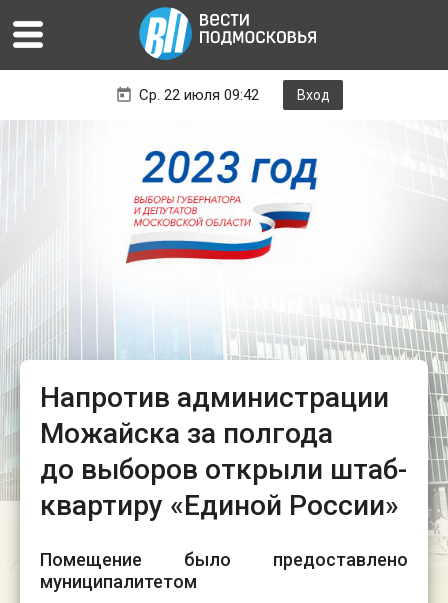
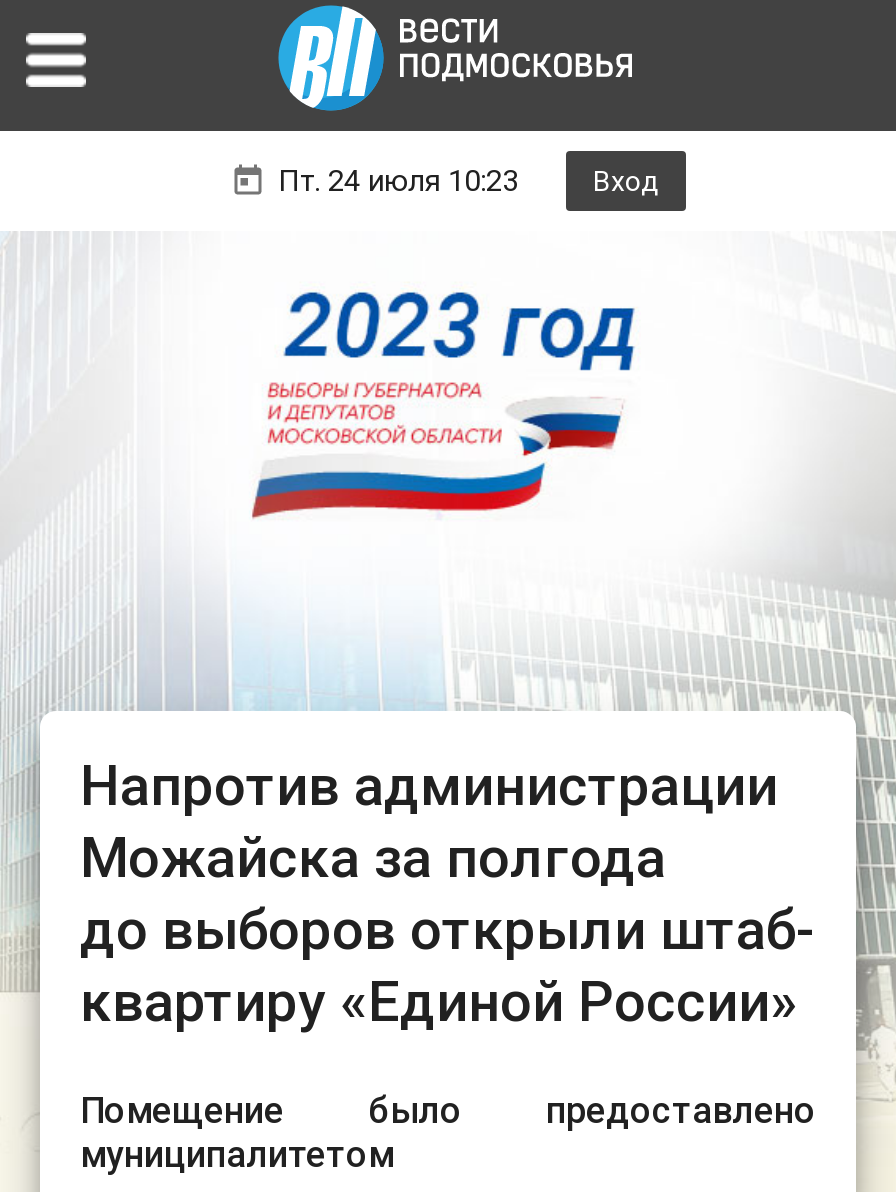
- Ср. 22 июля 09:42
+ Пт. 24 июля 10:23
